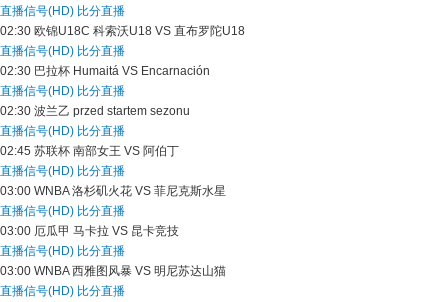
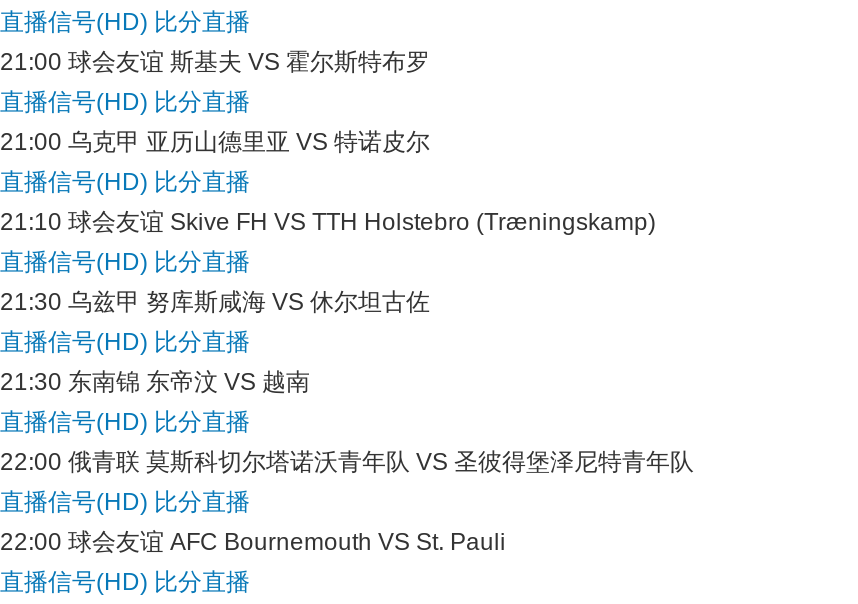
- 02:30 欧锦U18C科索沃U18 VS 直布罗陀U18
+ 21:00 球会友谊斯基夫 VS 霍尔斯特布罗

- 02:30 巴拉杯Humaitá VS Encarnación
+ 21:00 乌克甲亚历山德里亚 VS 特诺皮尔

- 02:30 波兰乙przed startem sezonu
+ 21:10 球会友谊Skive FH VS TTH Holstebro (Træningskamp)

- 02:45 苏联杯南部女王 VS 阿伯丁
+ 21:30 乌兹甲努库斯咸海 VS 休尔坦古佐

- 03:00 WNBA洛杉矶火花 VS 菲尼克斯水星
+ 21:30 东南锦东帝汶 VS 越南

- 03:00 厄瓜甲马卡拉 VS 昆卡竞技
+ 22:00 俄青联莫斯科切尔塔诺沃青年队 VS 圣彼得堡泽尼特青年队

- 03:00 WNBA西雅图风暴 VS 明尼苏达山猫
+ 22:00 球会友谊AFC Bournemouth VS St. Pauli
